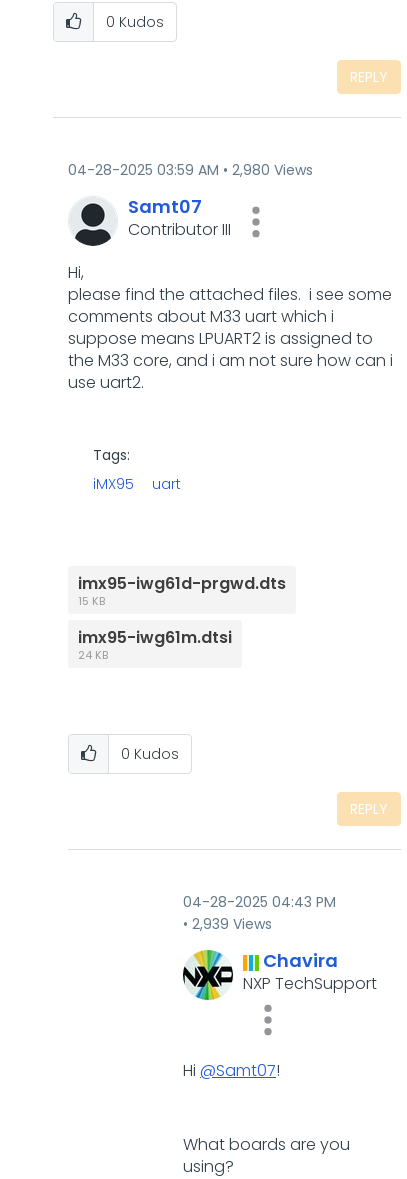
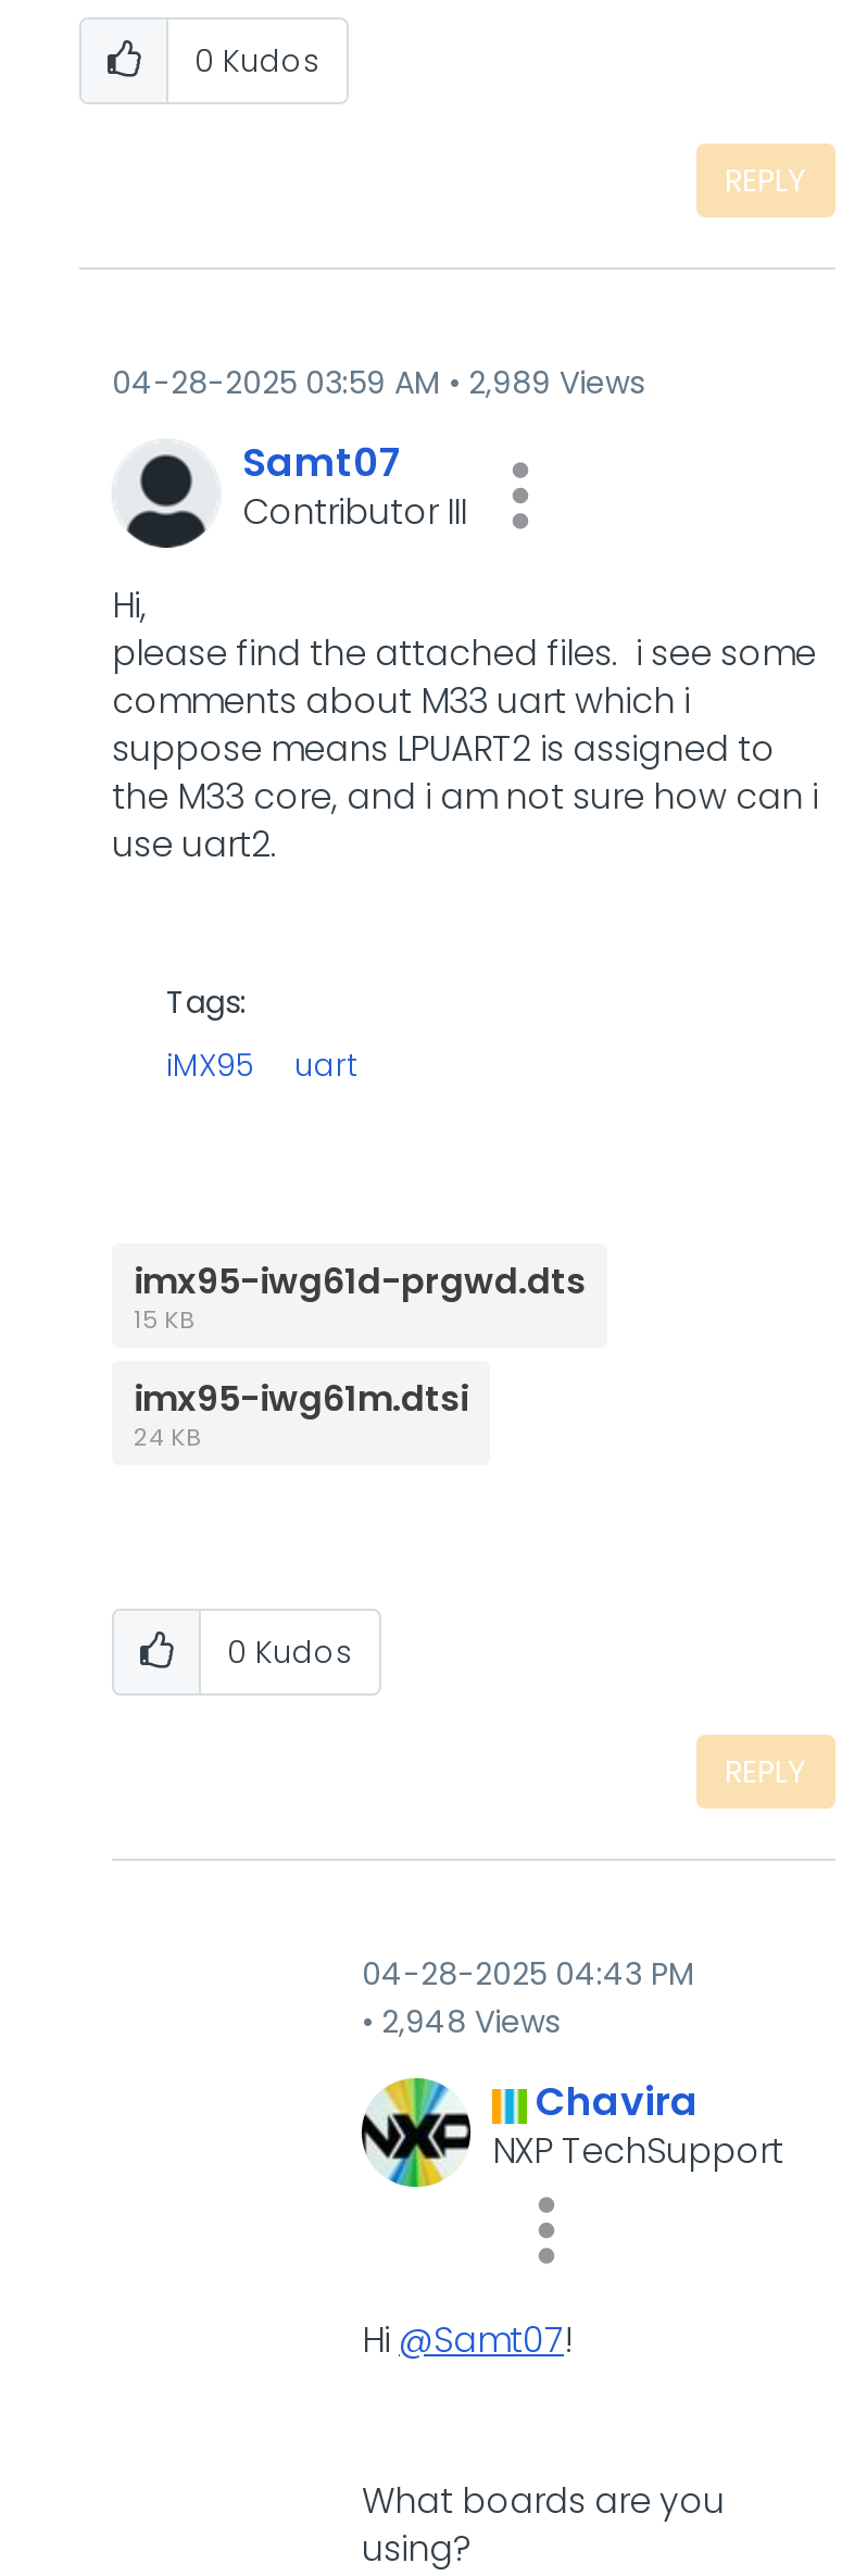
- 04-28-2025 03:59 AM 2,980 Views
+ 04-28-2025 03:59 AM 2,989 Views

- 2,939 Views
+ 2,948 Views
